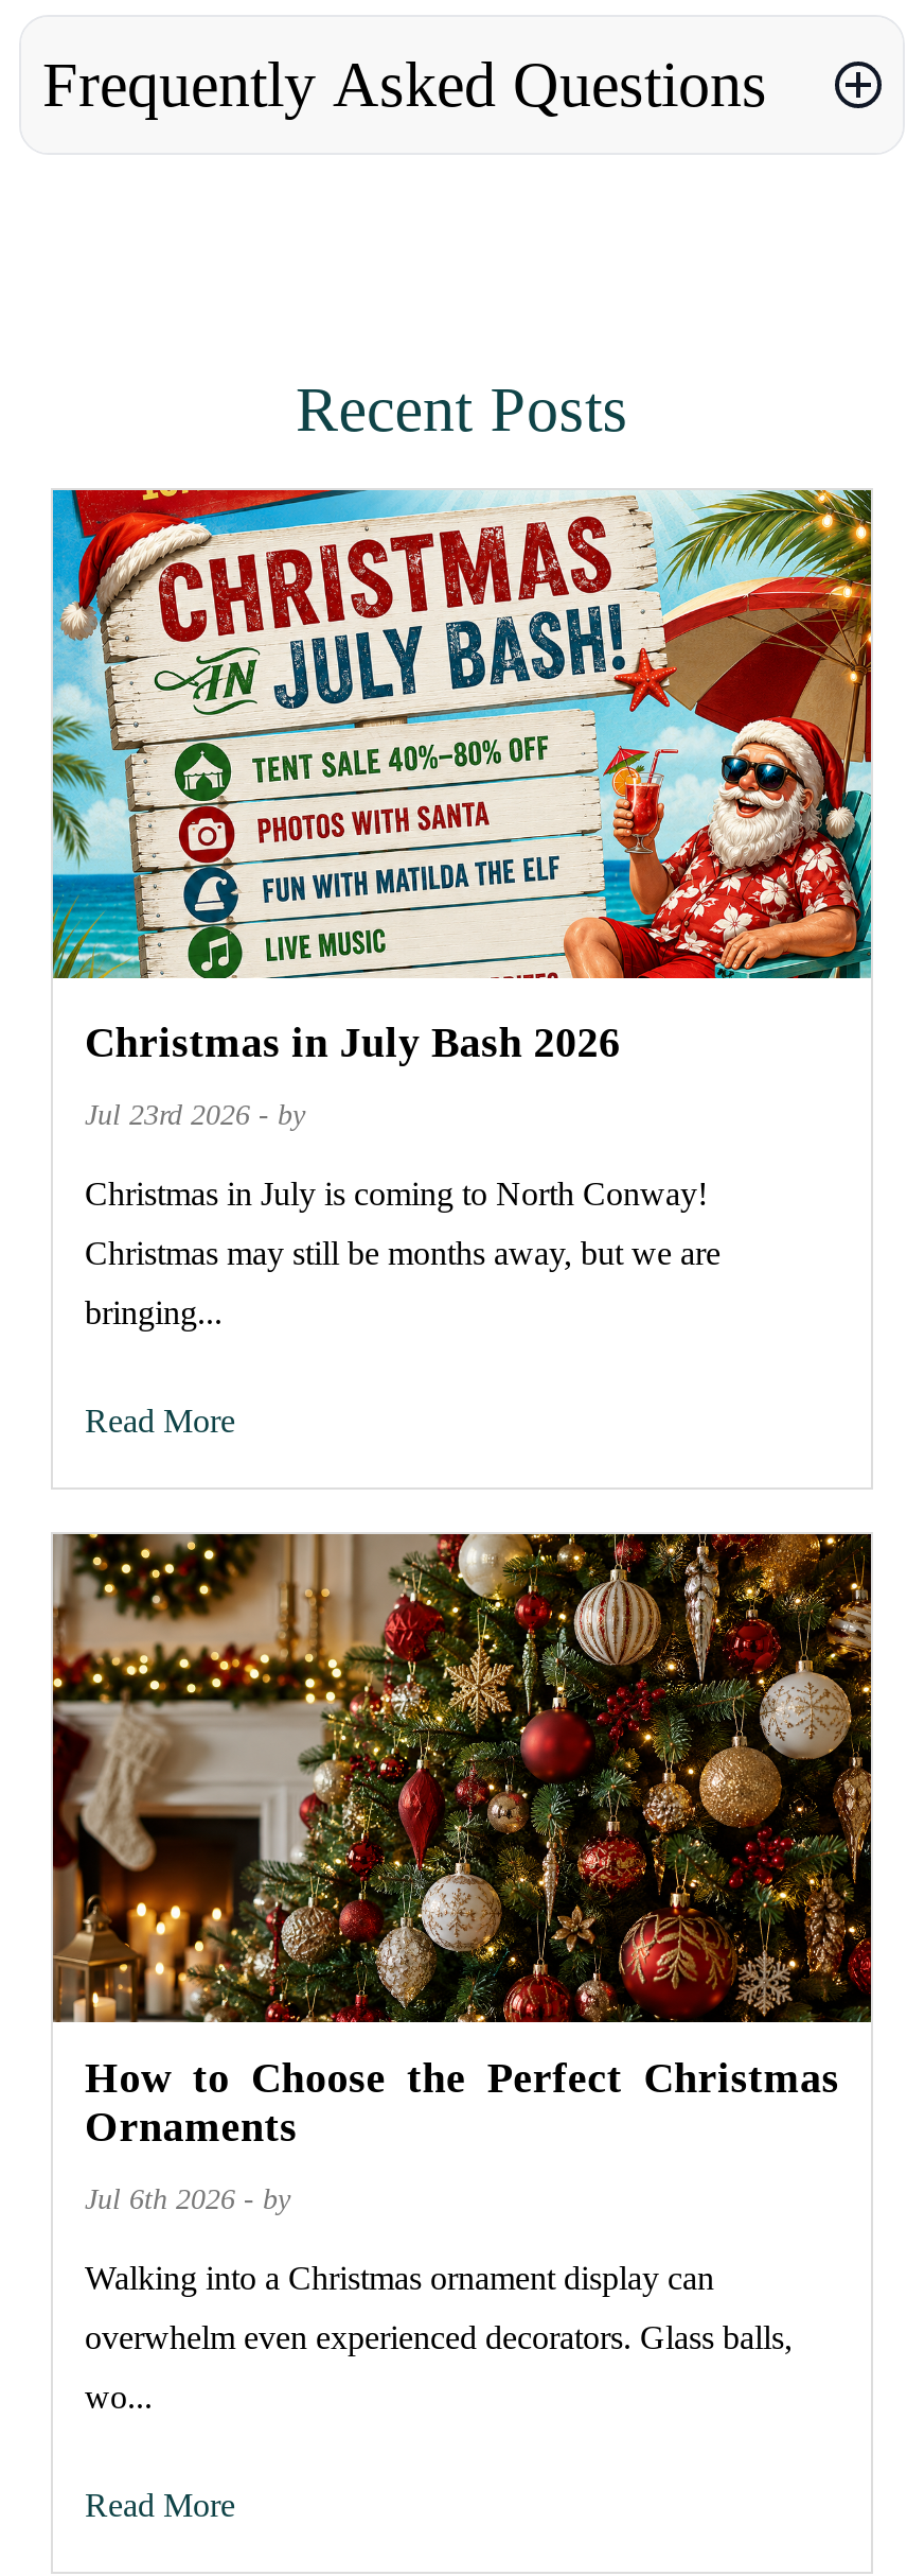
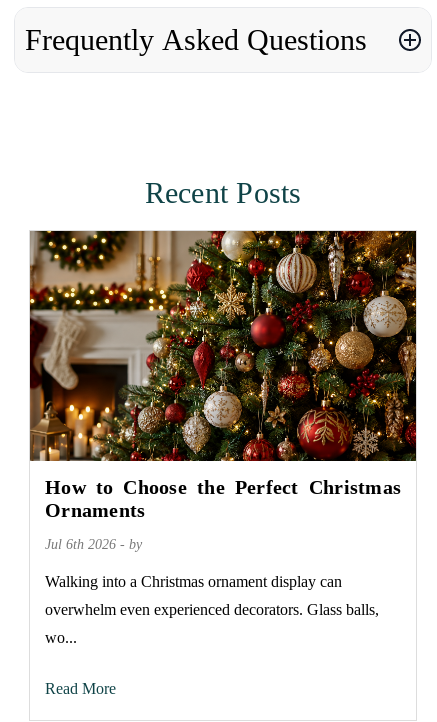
- [image]
- Christmas in July Bash 2026
- Jul 23rd 2026 - by
- Christmas in July is coming to North Conway!
- Christmas may still be months away, but we are
- bringing...
- Read More
